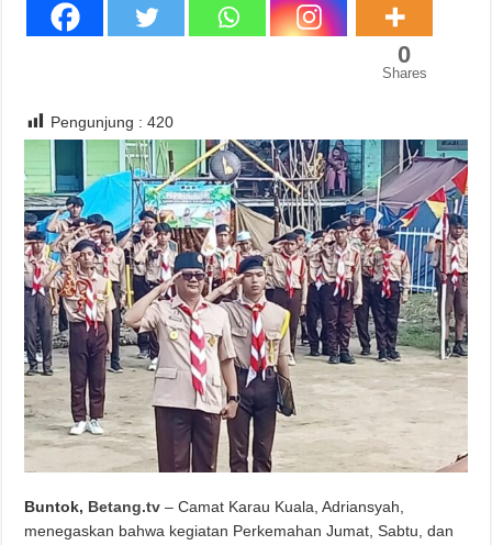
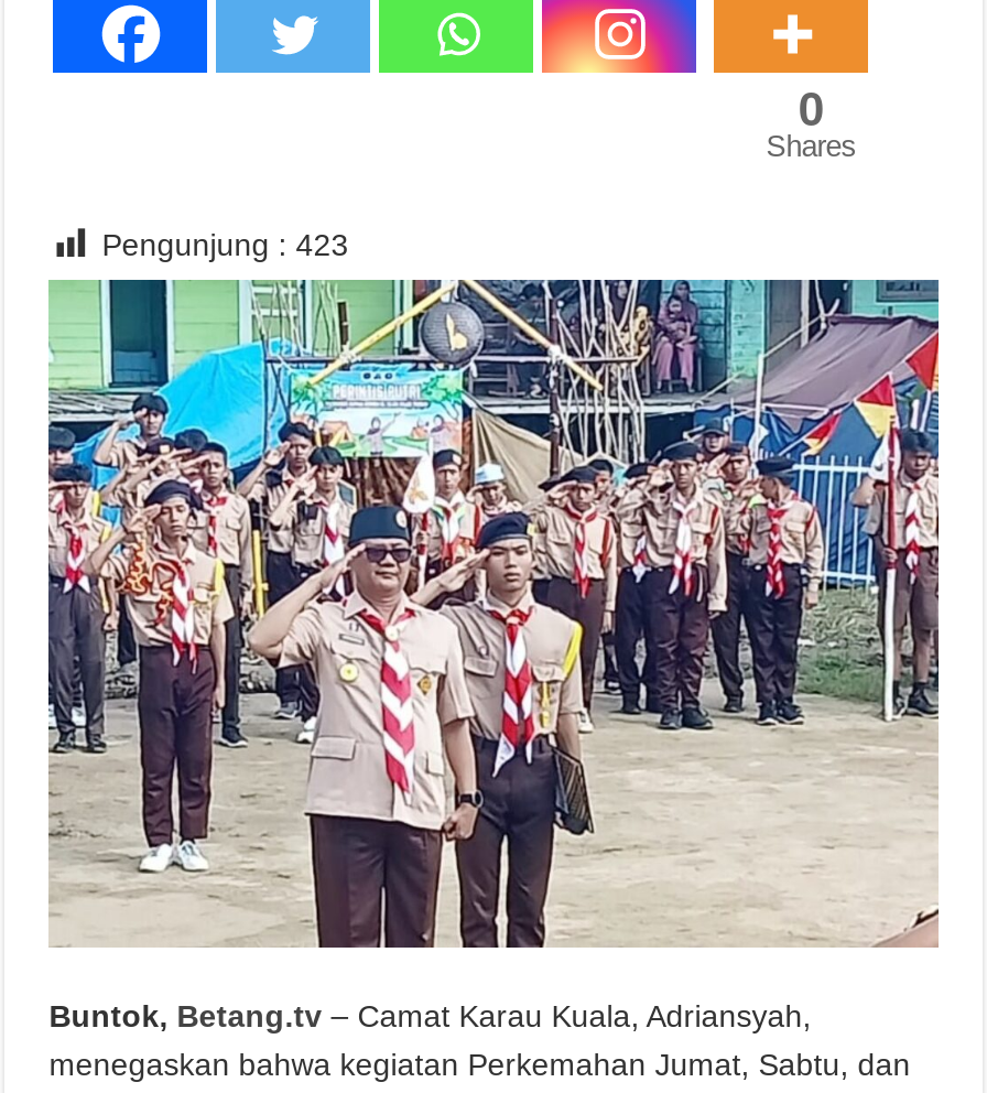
- Pengunjung : 420
+ Pengunjung : 423
